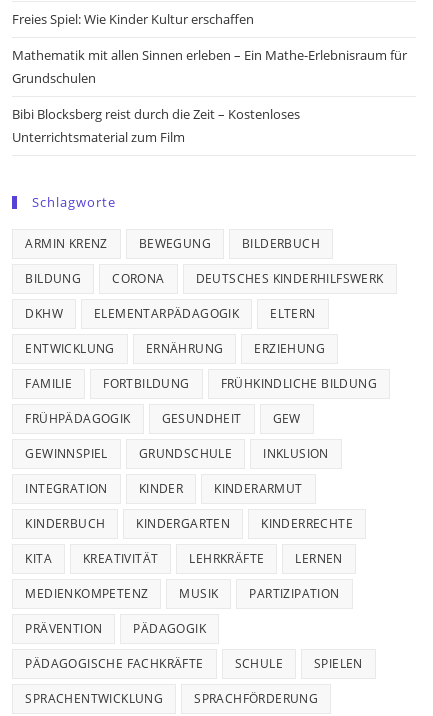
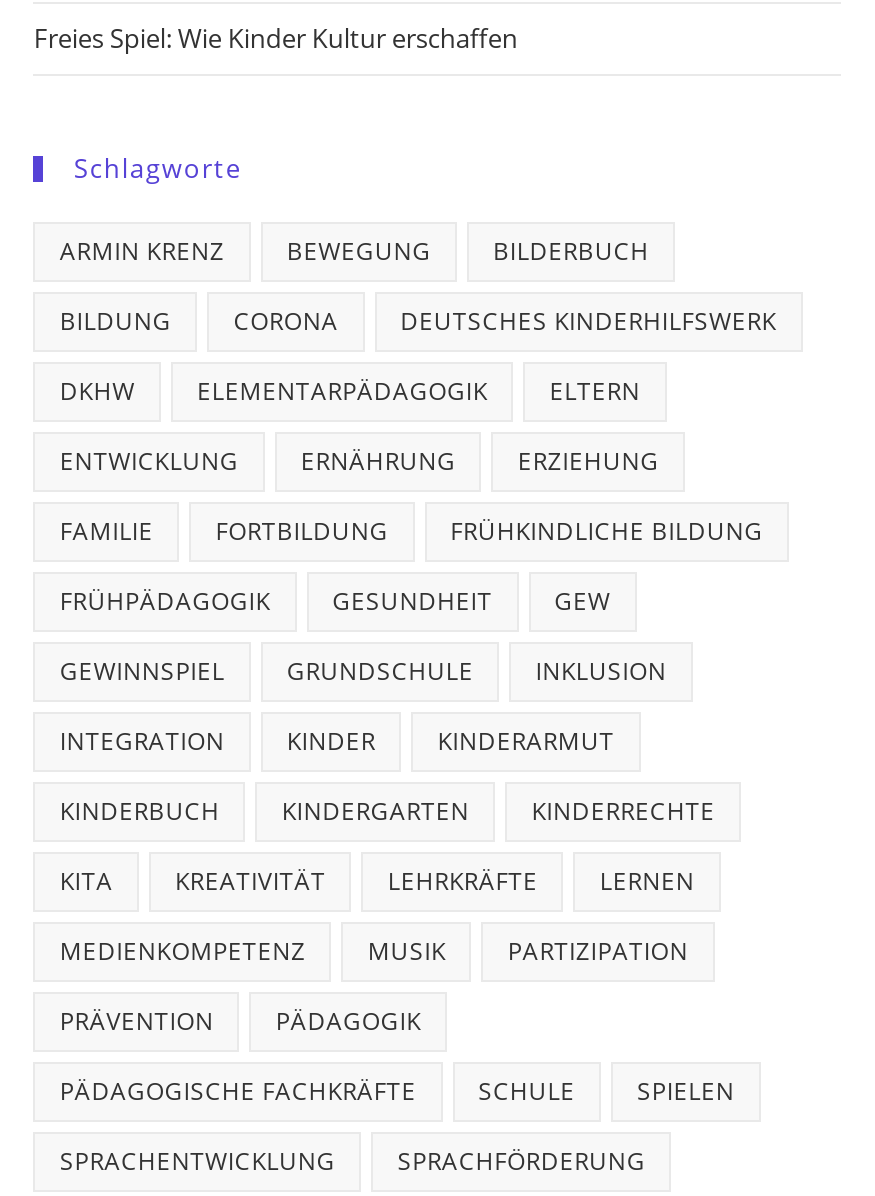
- Mathematik mit allen Sinnen erleben – Ein Mathe-Erlebnisraum für
- Grundschulen
- Bibi Blocksberg reist durch die Zeit – Kostenloses
- Unterrichtsmaterial zum Film
